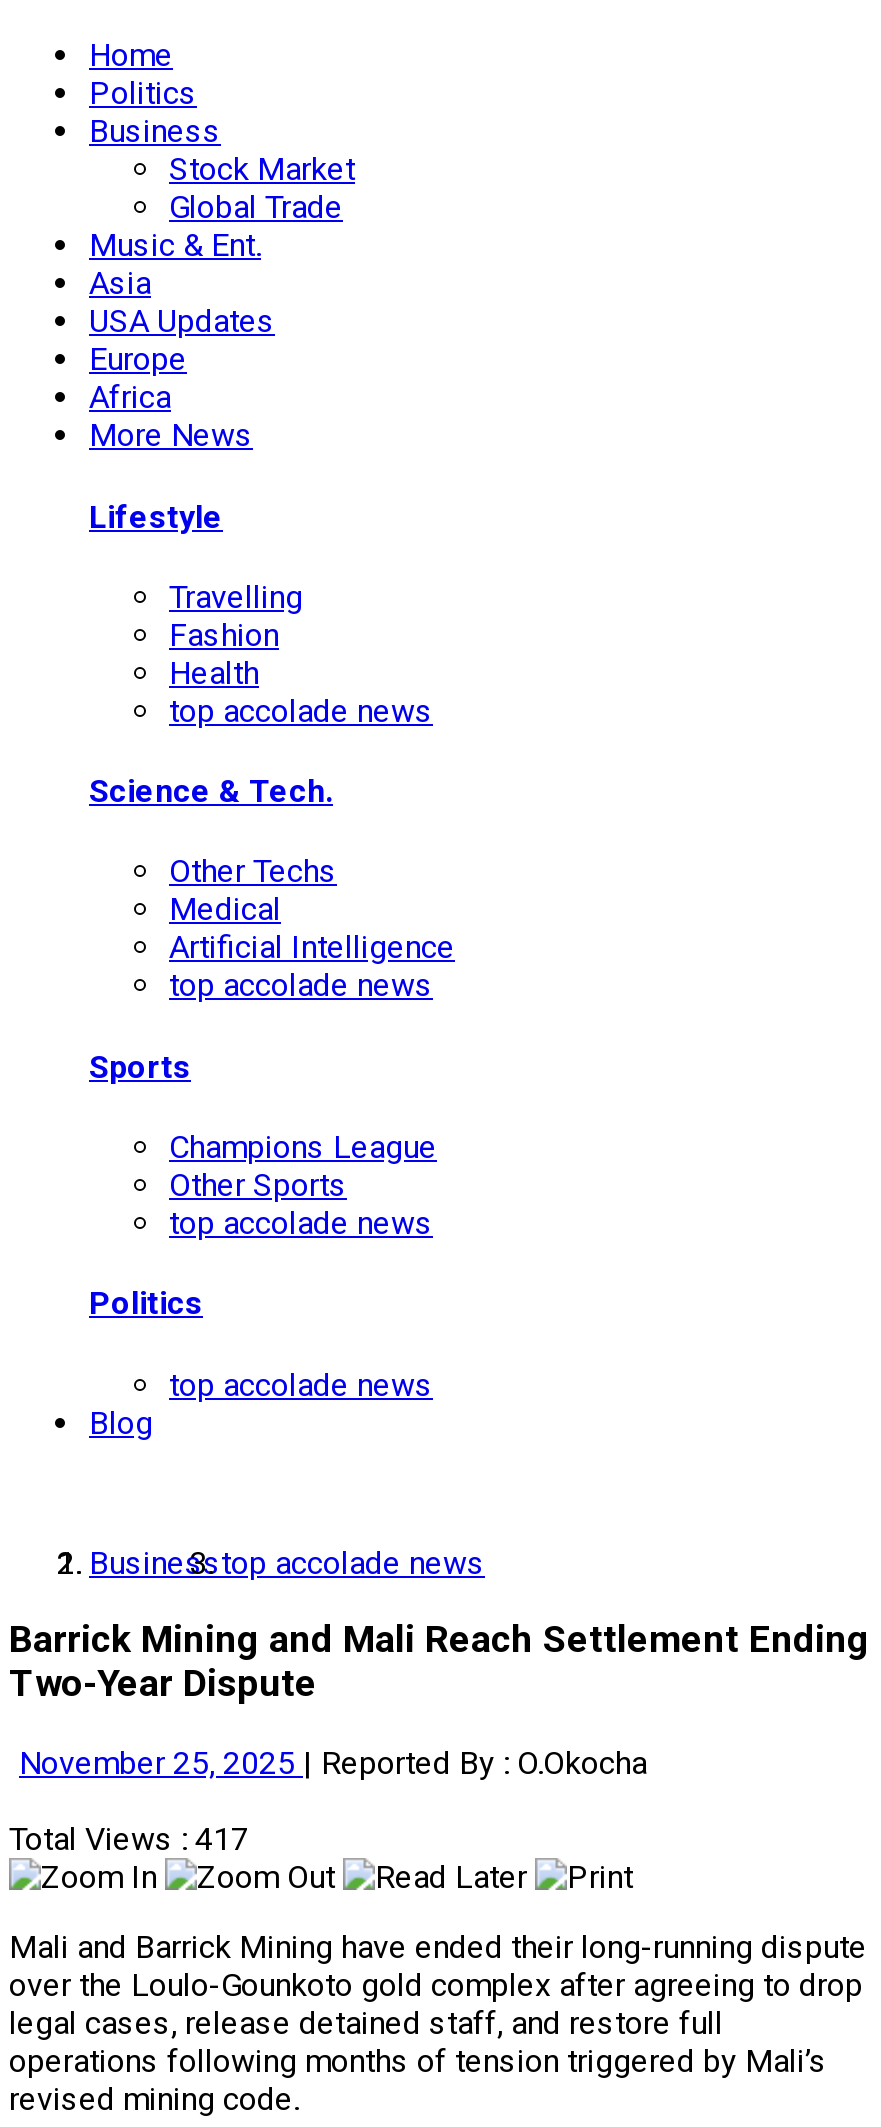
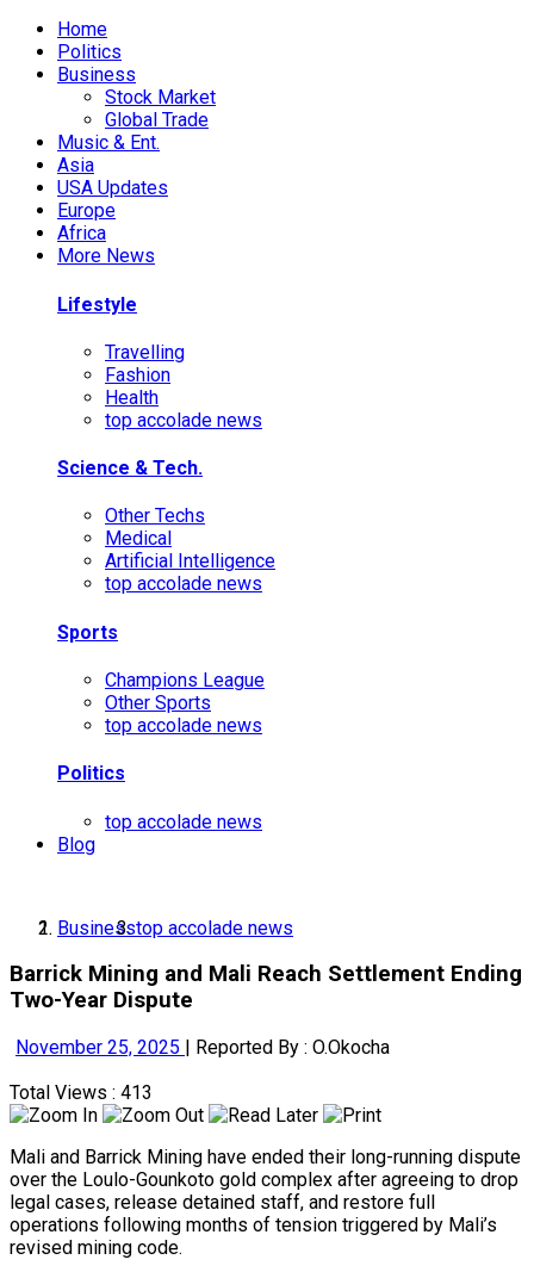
- Total Views : 417
+ Total Views : 413
